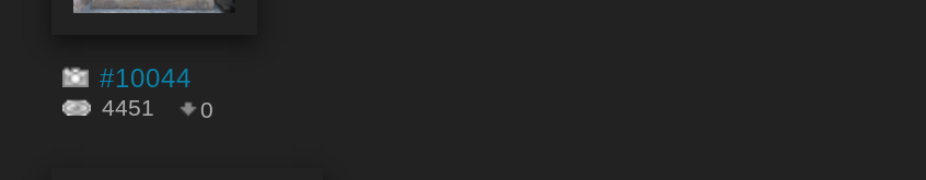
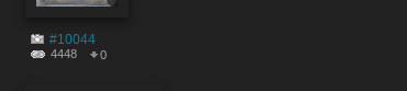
- 4451 0
+ 4448 0
